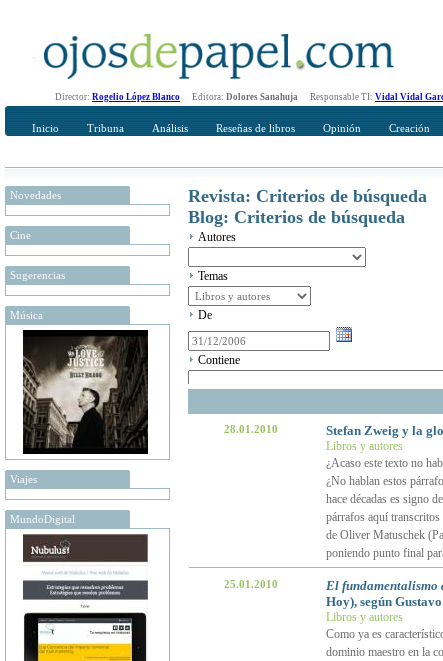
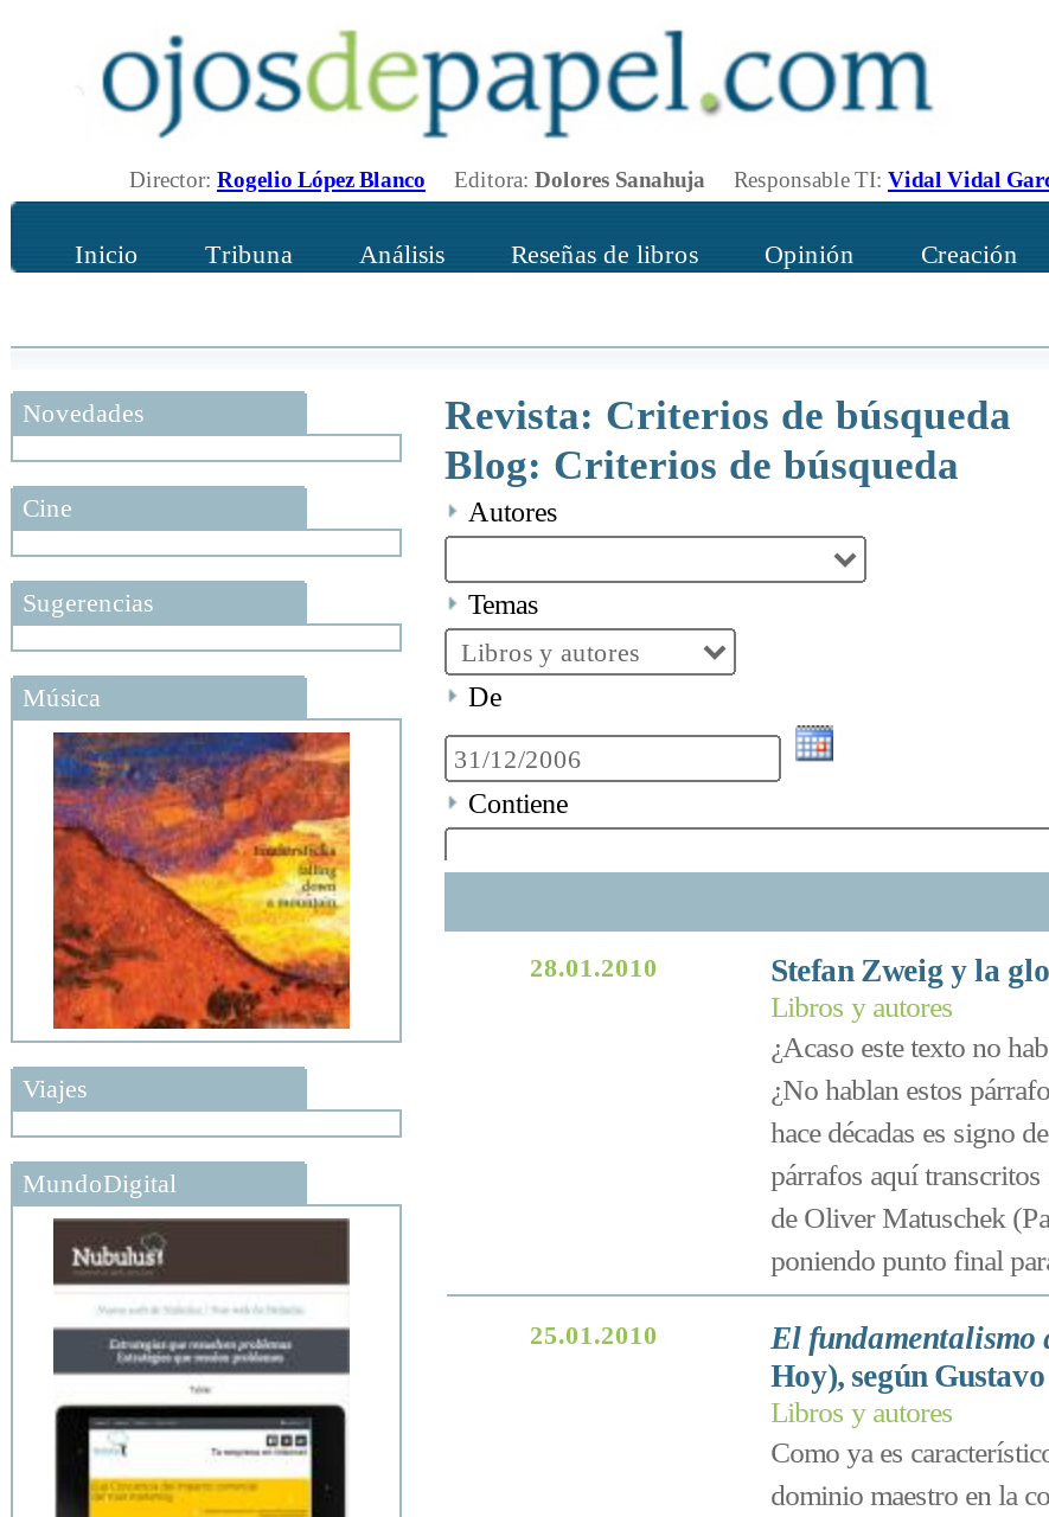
- [image]
+ [image]
